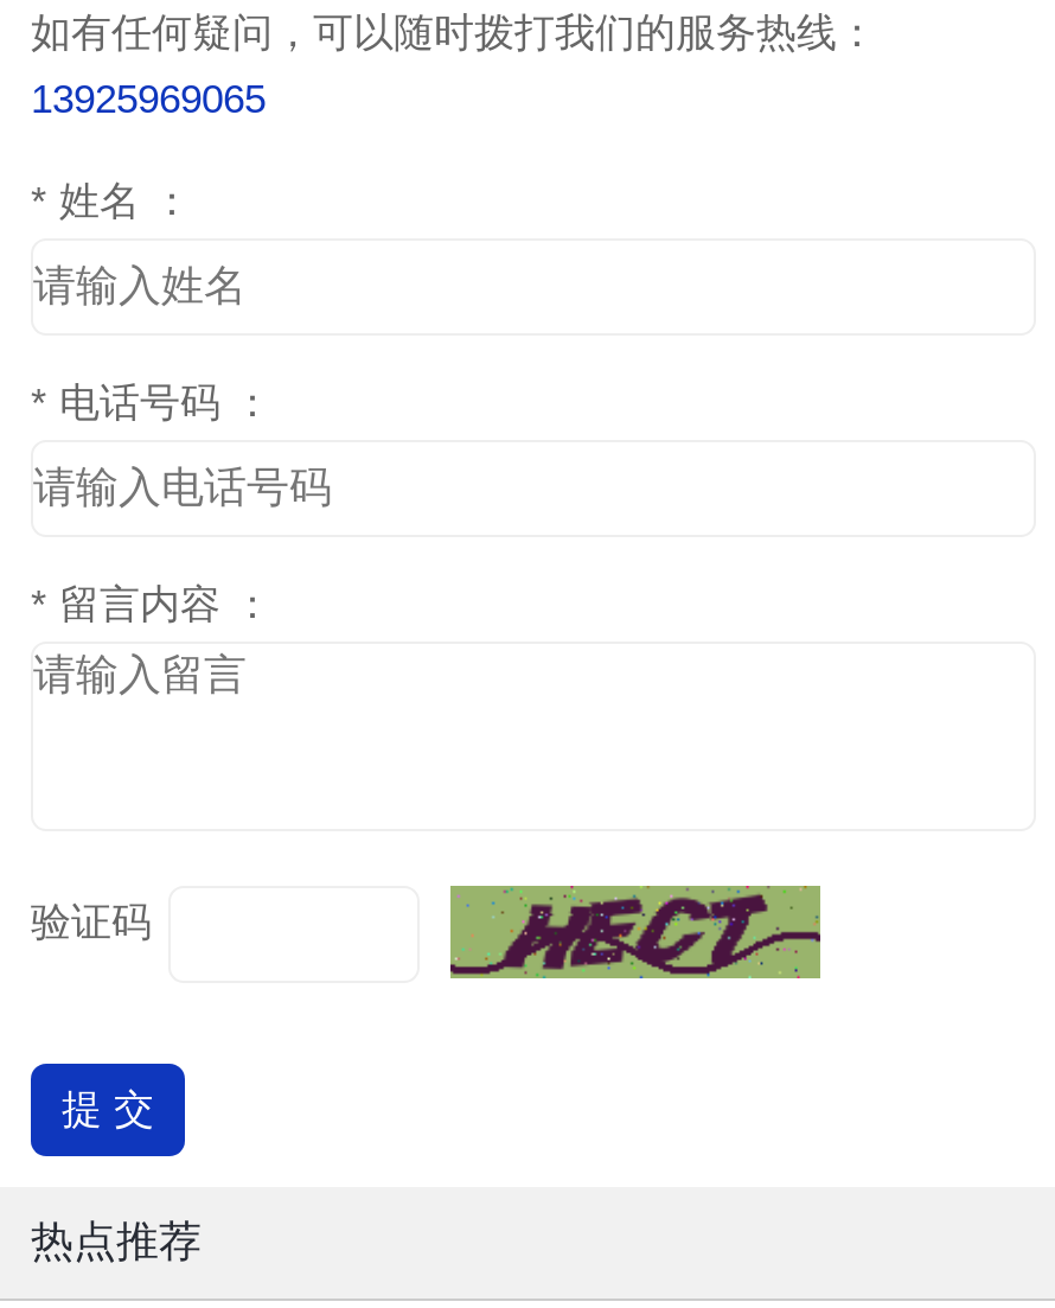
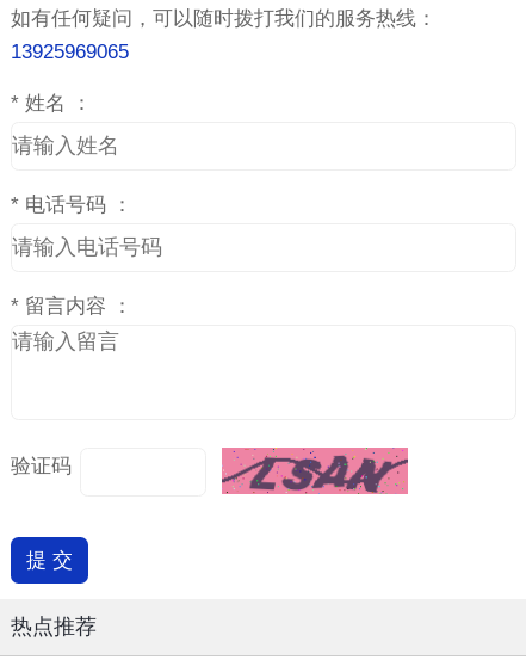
- [image]
+ [image]
